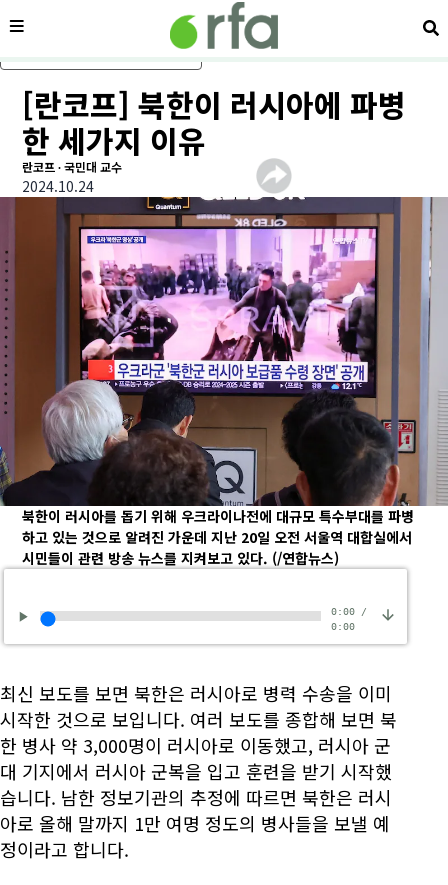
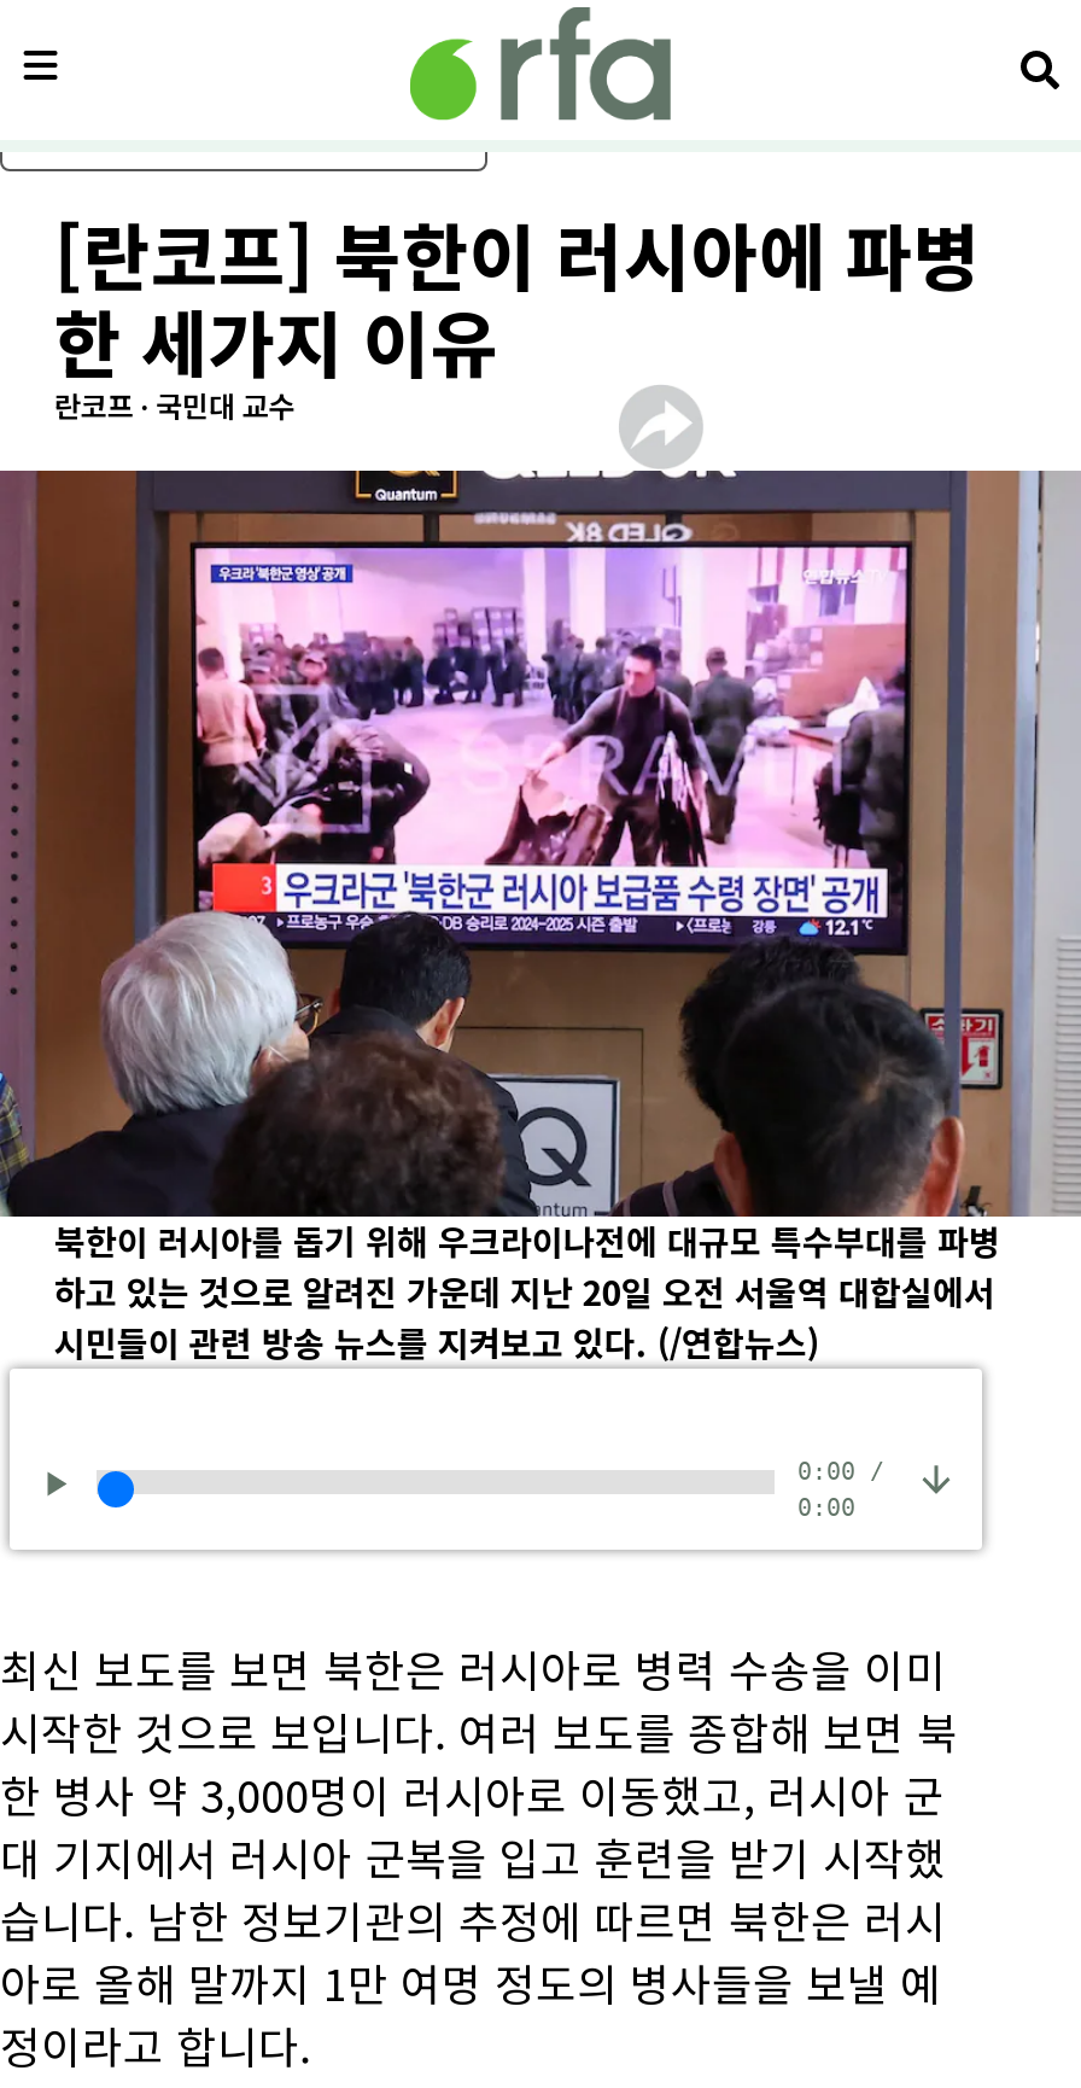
- 2024.10.24
